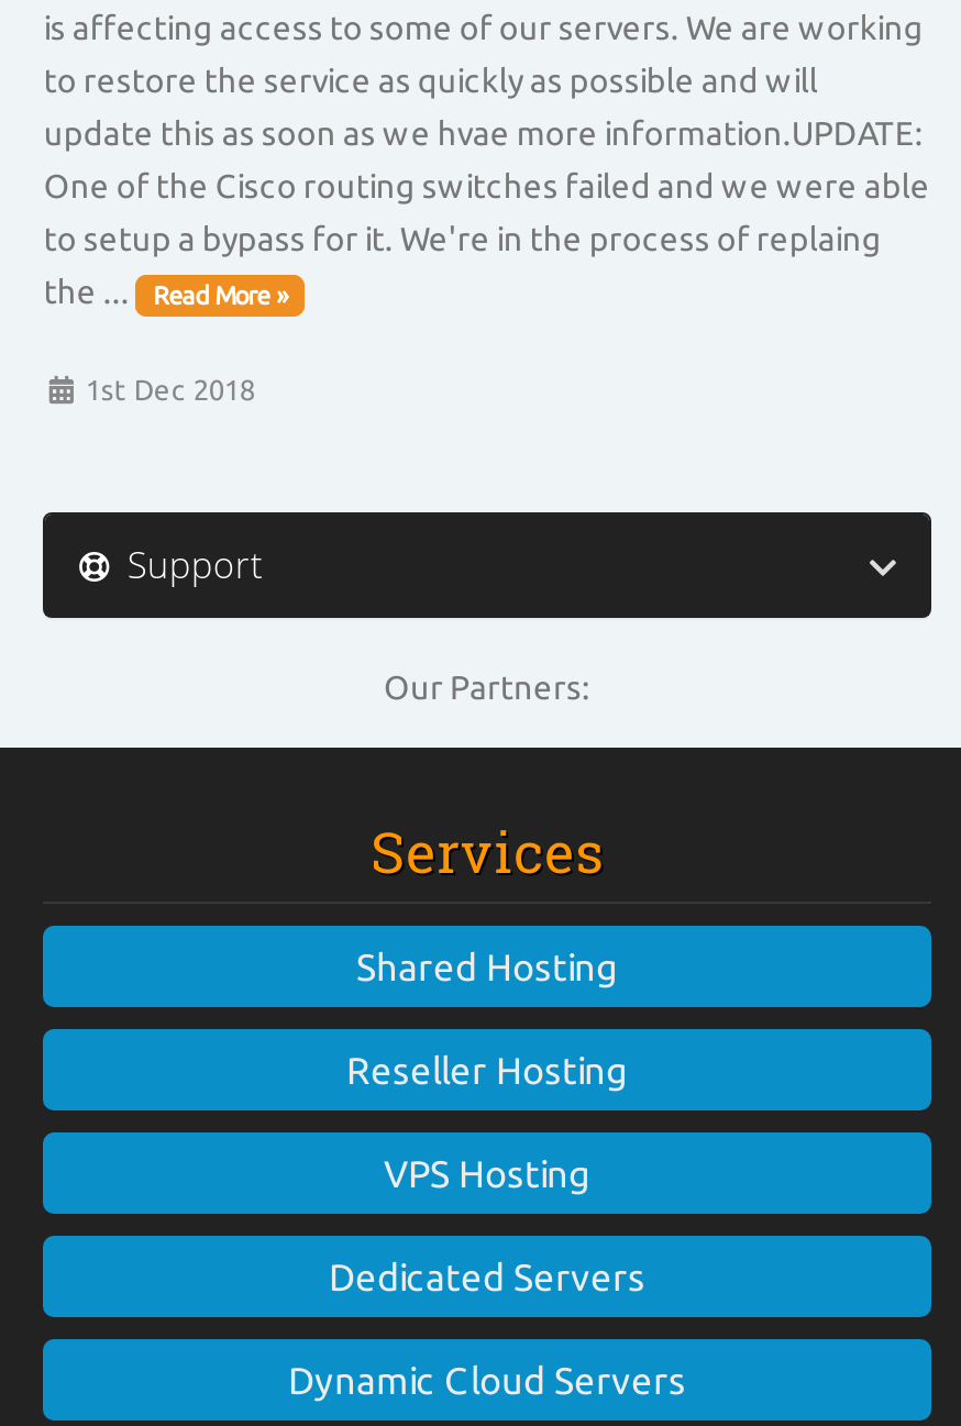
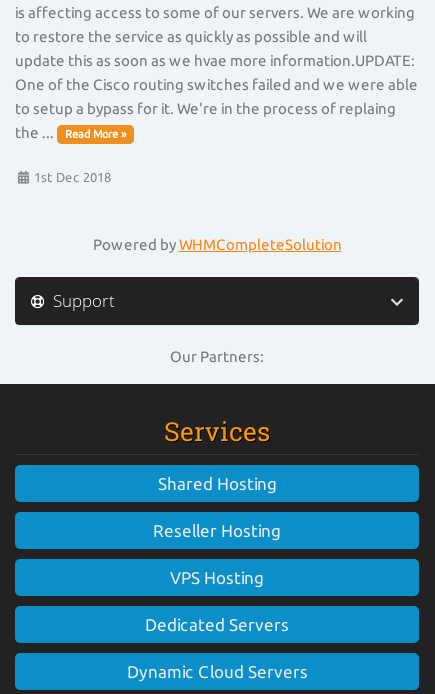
+ Powered by WHMCompleteSolution
